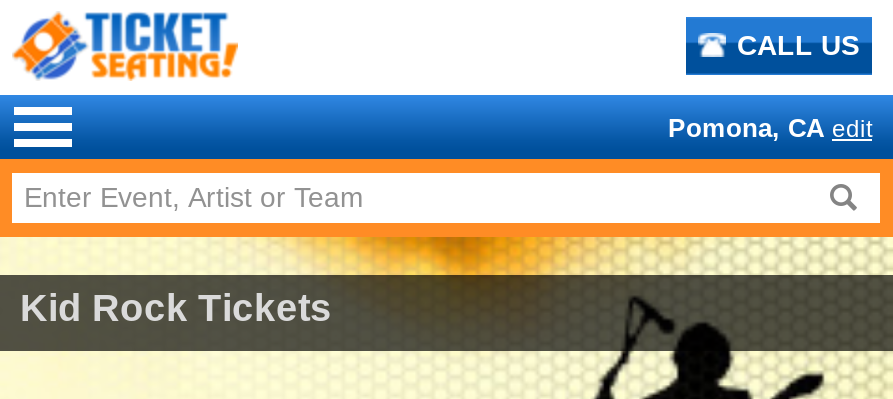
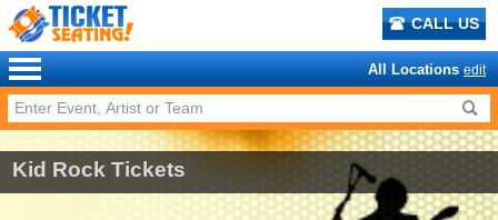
- Pomona, CA edit
+ All Locations edit
